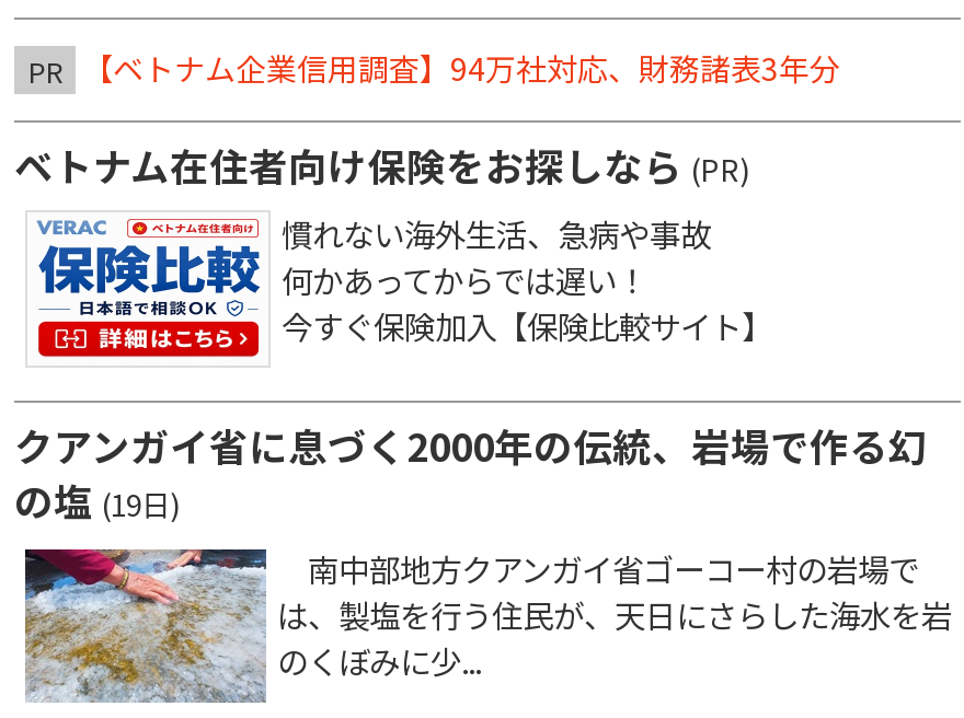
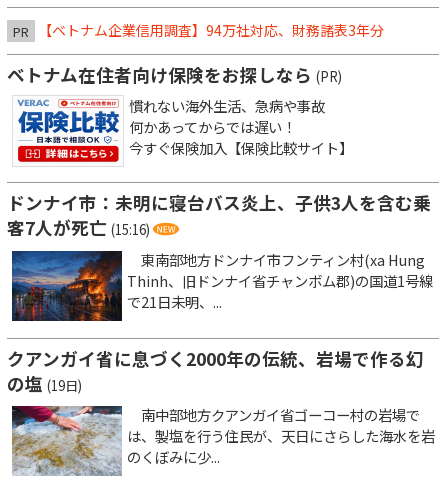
+ [image]
+ ドンナイ市：未明に寝台バス炎上、子供3人を含む乗
+ 客7人が死亡 (15:16)
+ 東南部地方ドンナイ市フンティン村(xa Hung
+ Thinh、旧ドンナイ省チャンボム郡)の国道1号線
+ で21日未明、...
